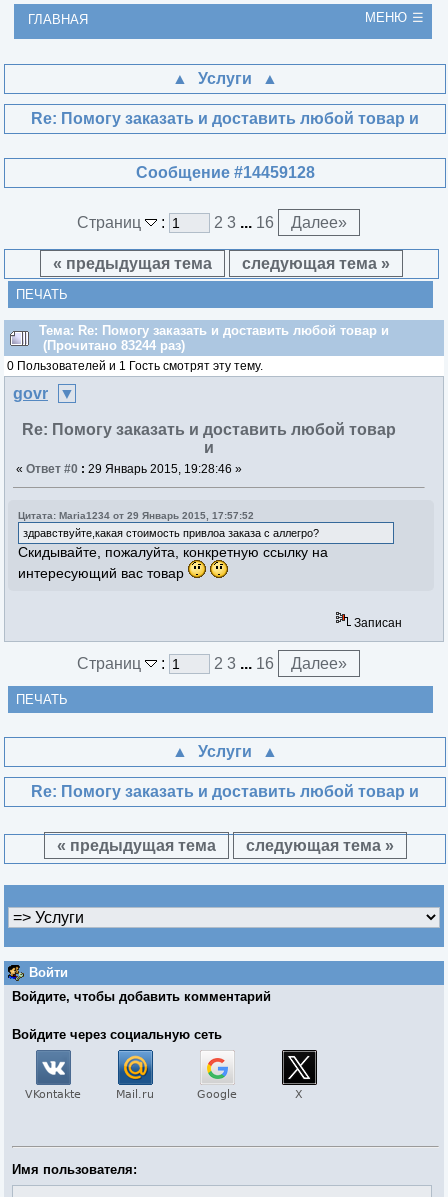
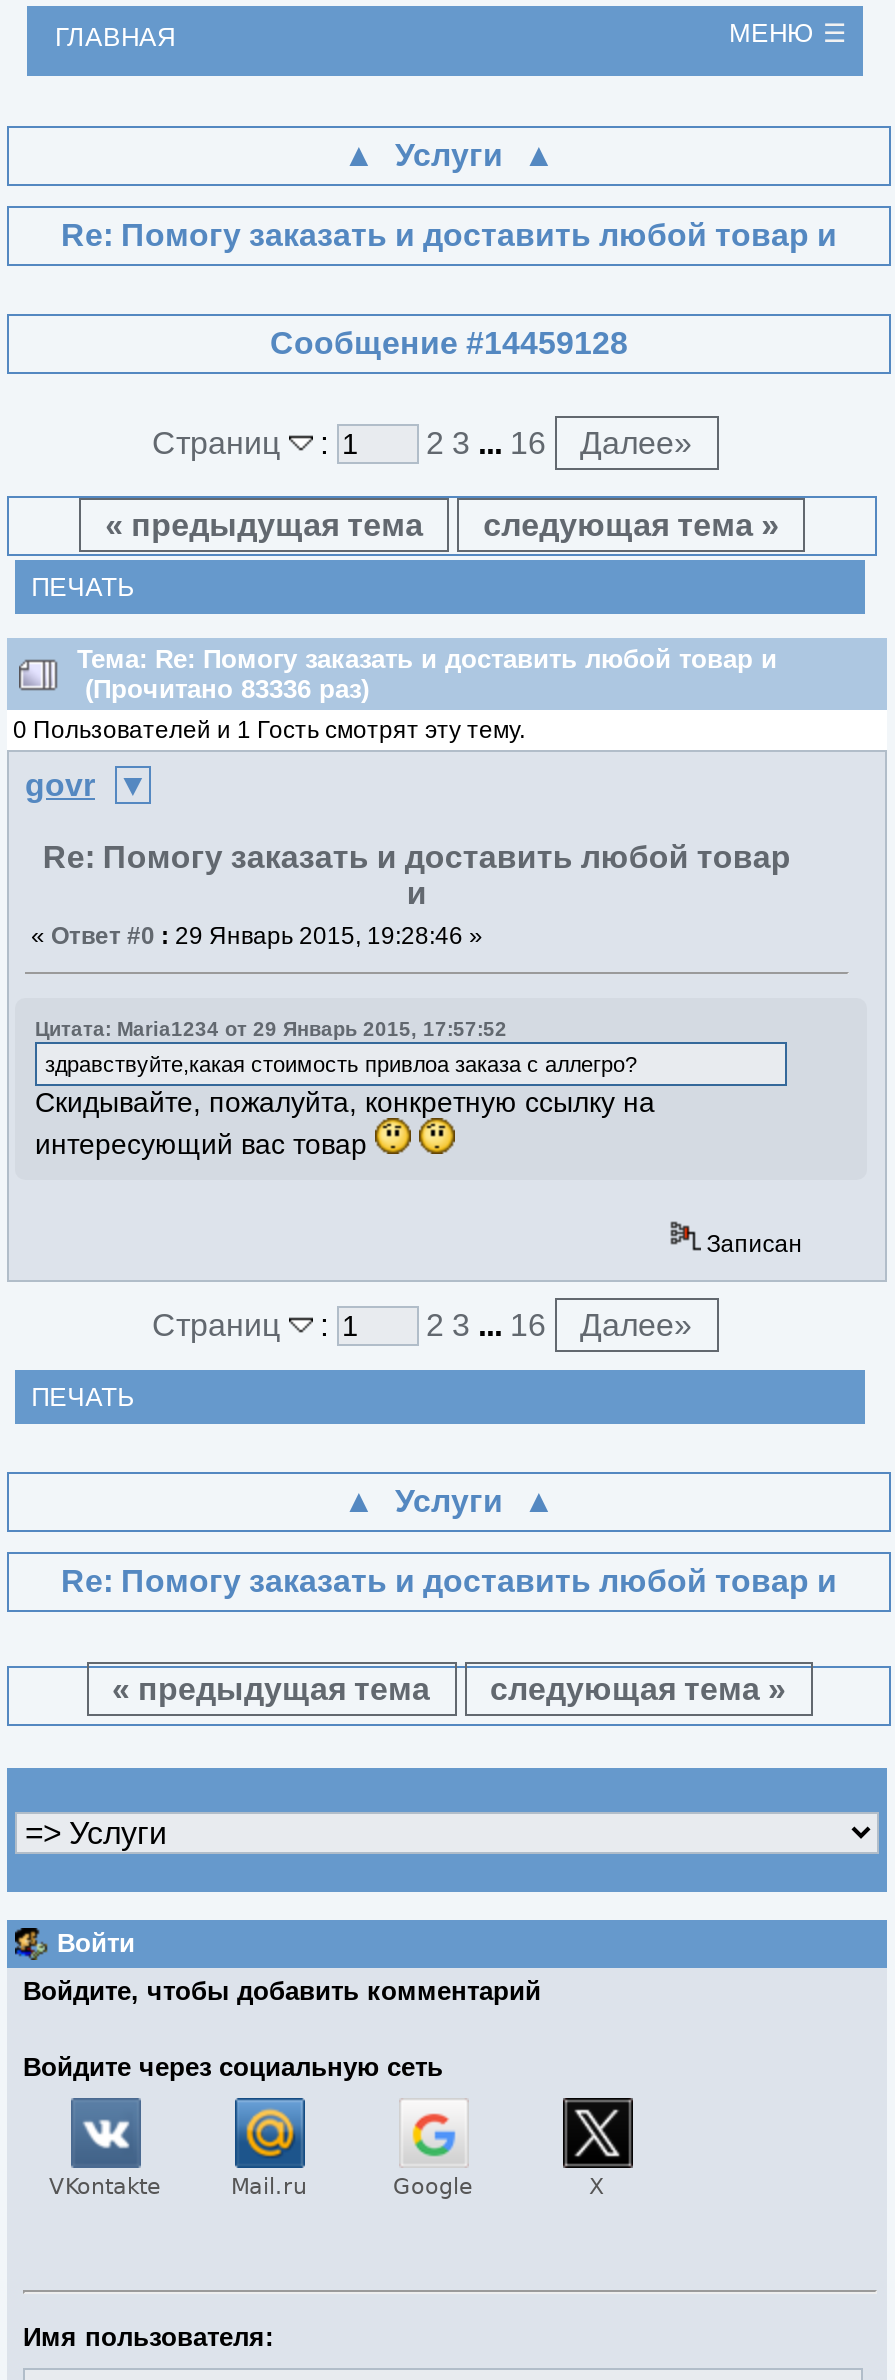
- (Прочитано 83244 раз)
+ (Прочитано 83336 раз)
